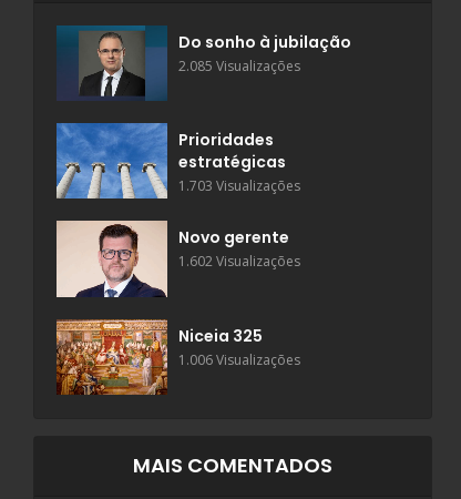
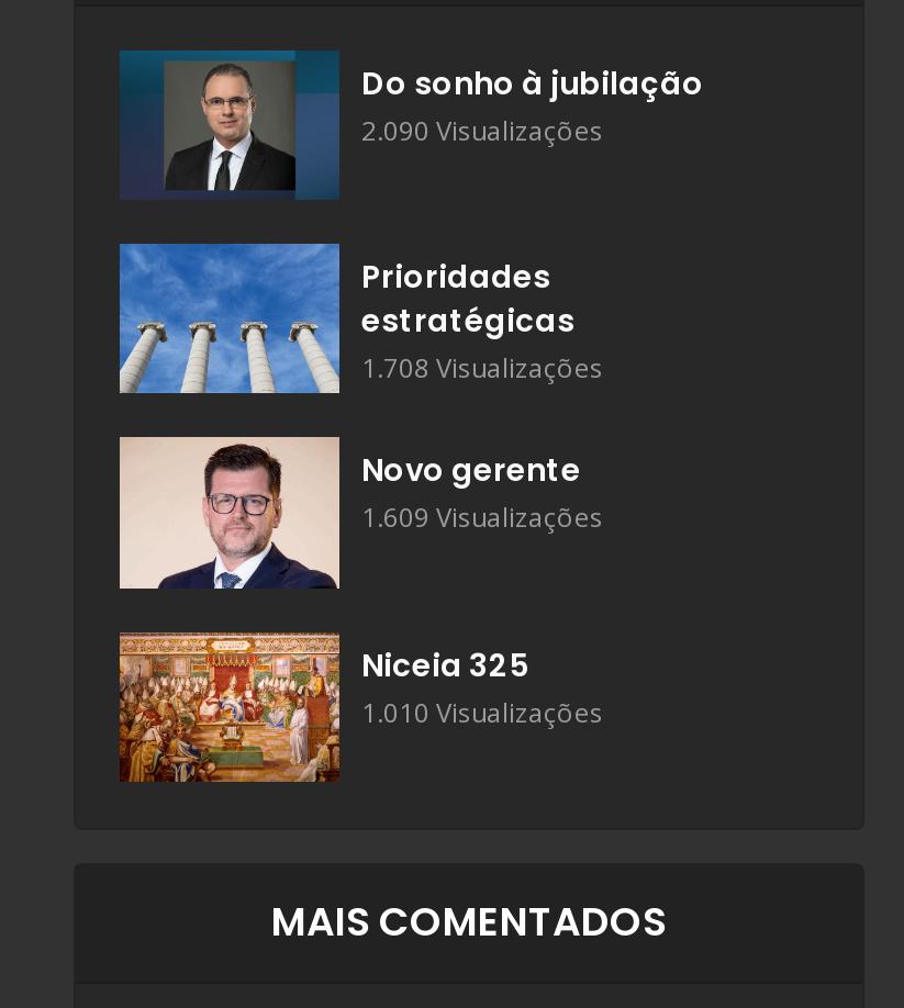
- 2.085 Visualizações
+ 2.090 Visualizações

- 1.703 Visualizações
+ 1.708 Visualizações

- 1.602 Visualizações
+ 1.609 Visualizações

- 1.006 Visualizações
+ 1.010 Visualizações
